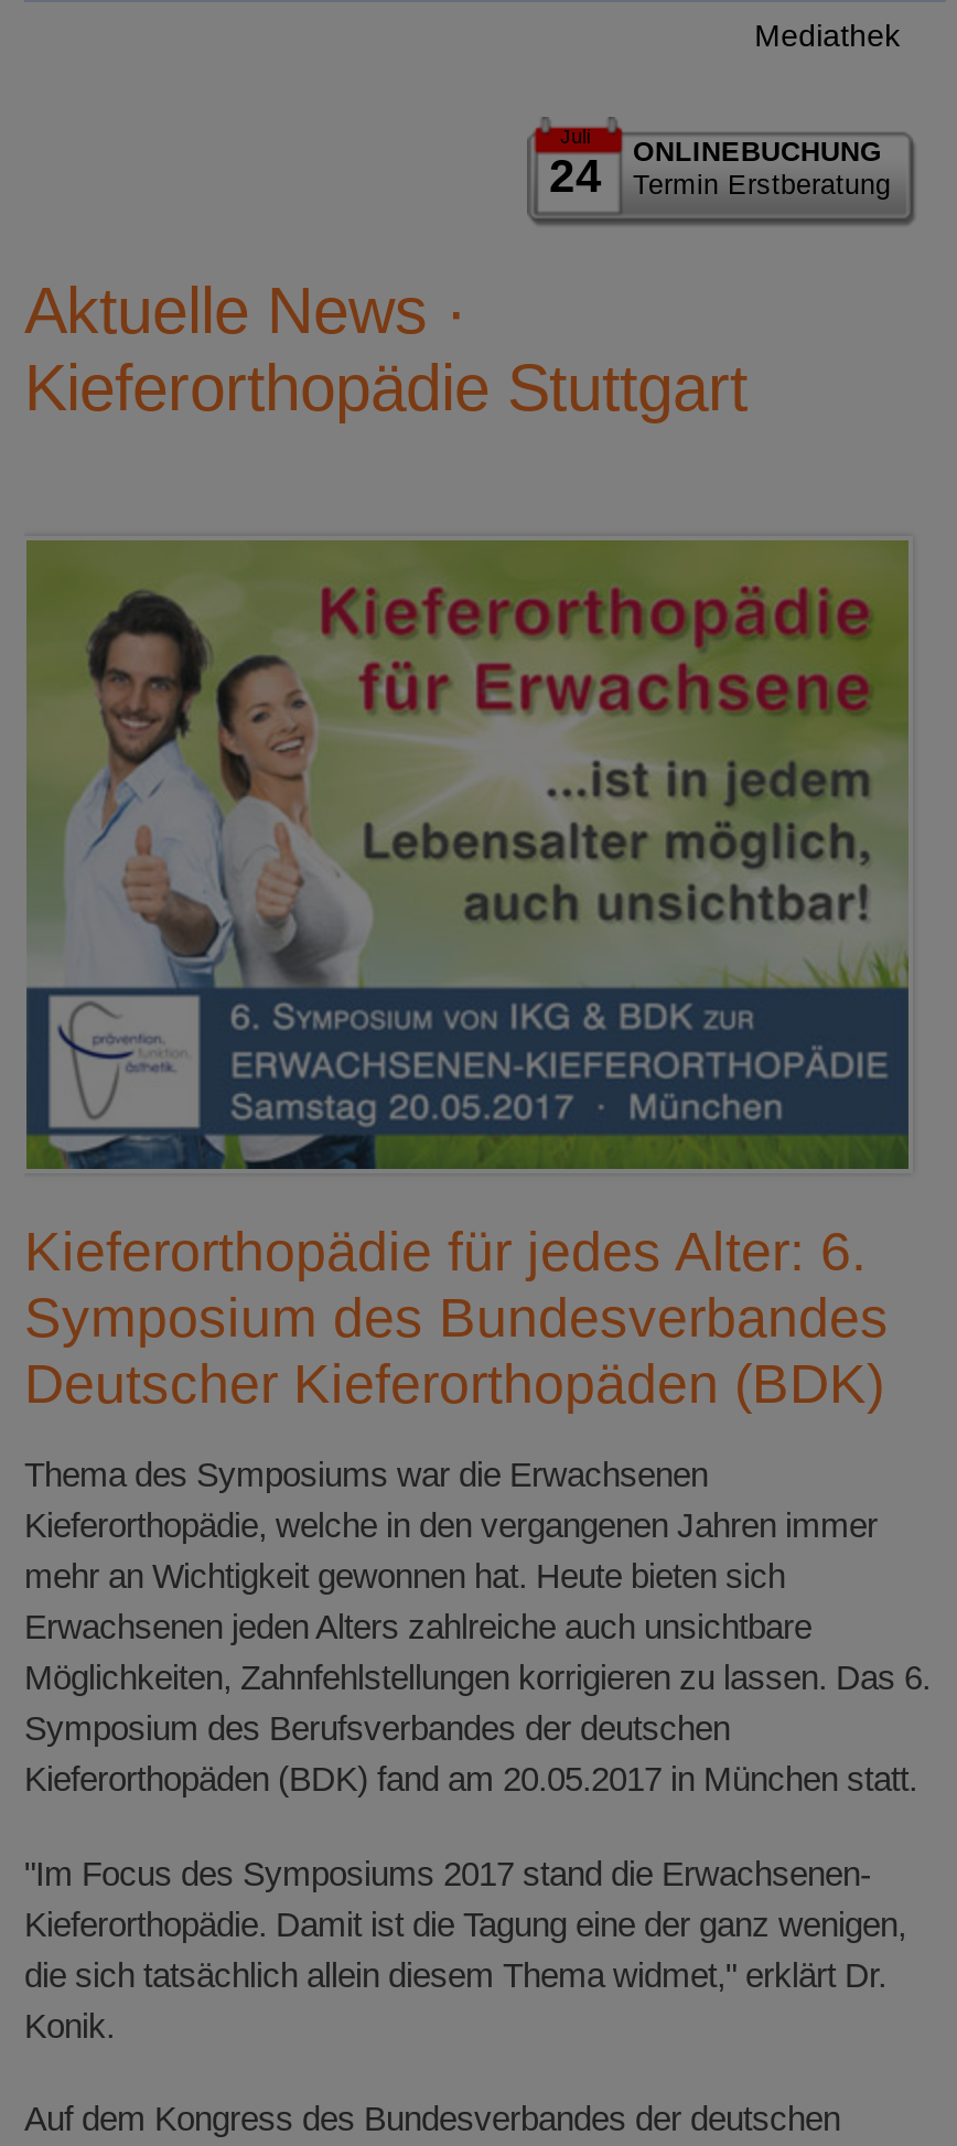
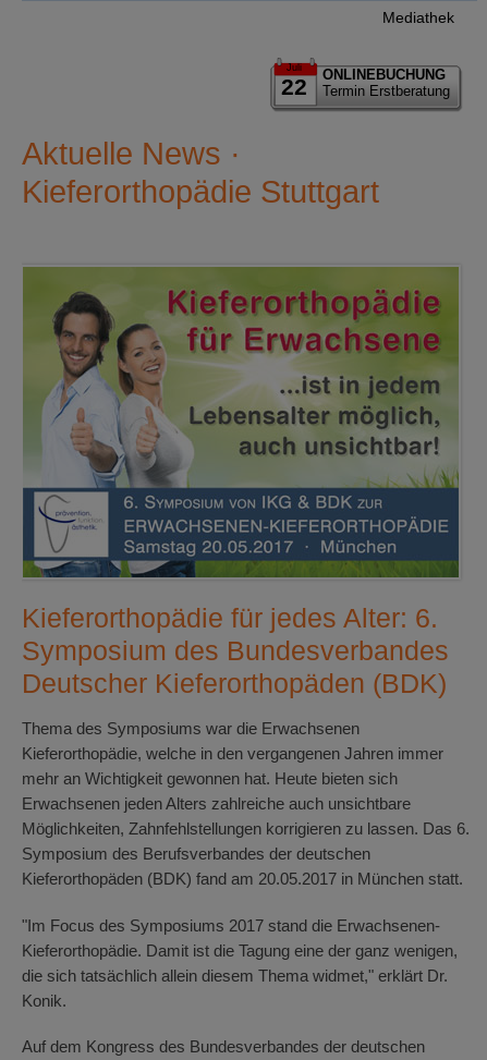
- 24
+ 22
